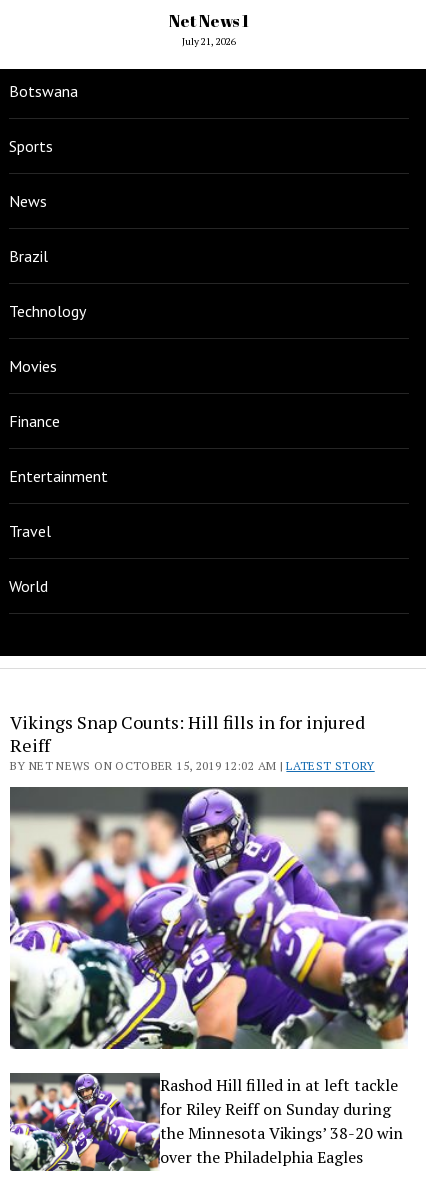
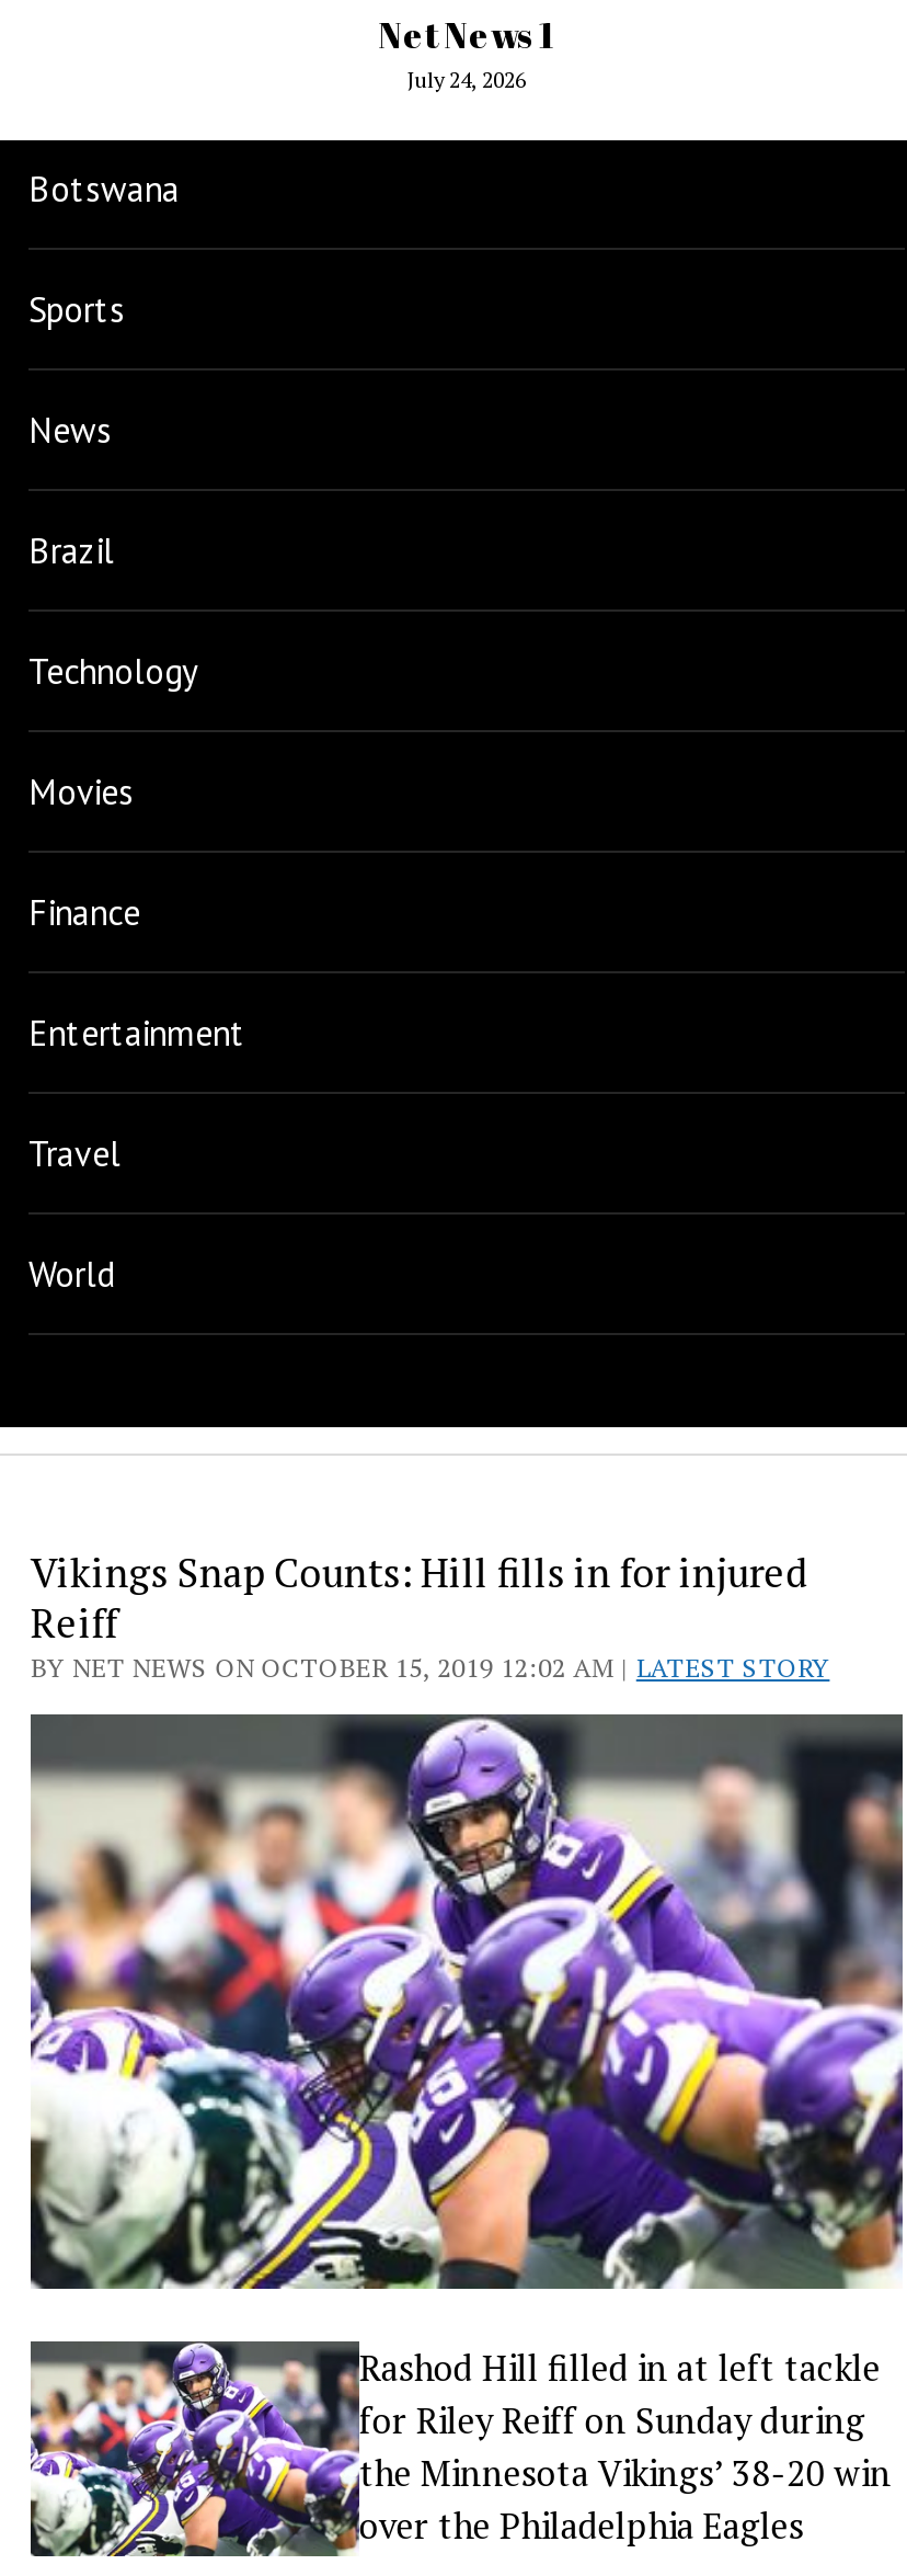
- July 21, 2026
+ July 24, 2026
